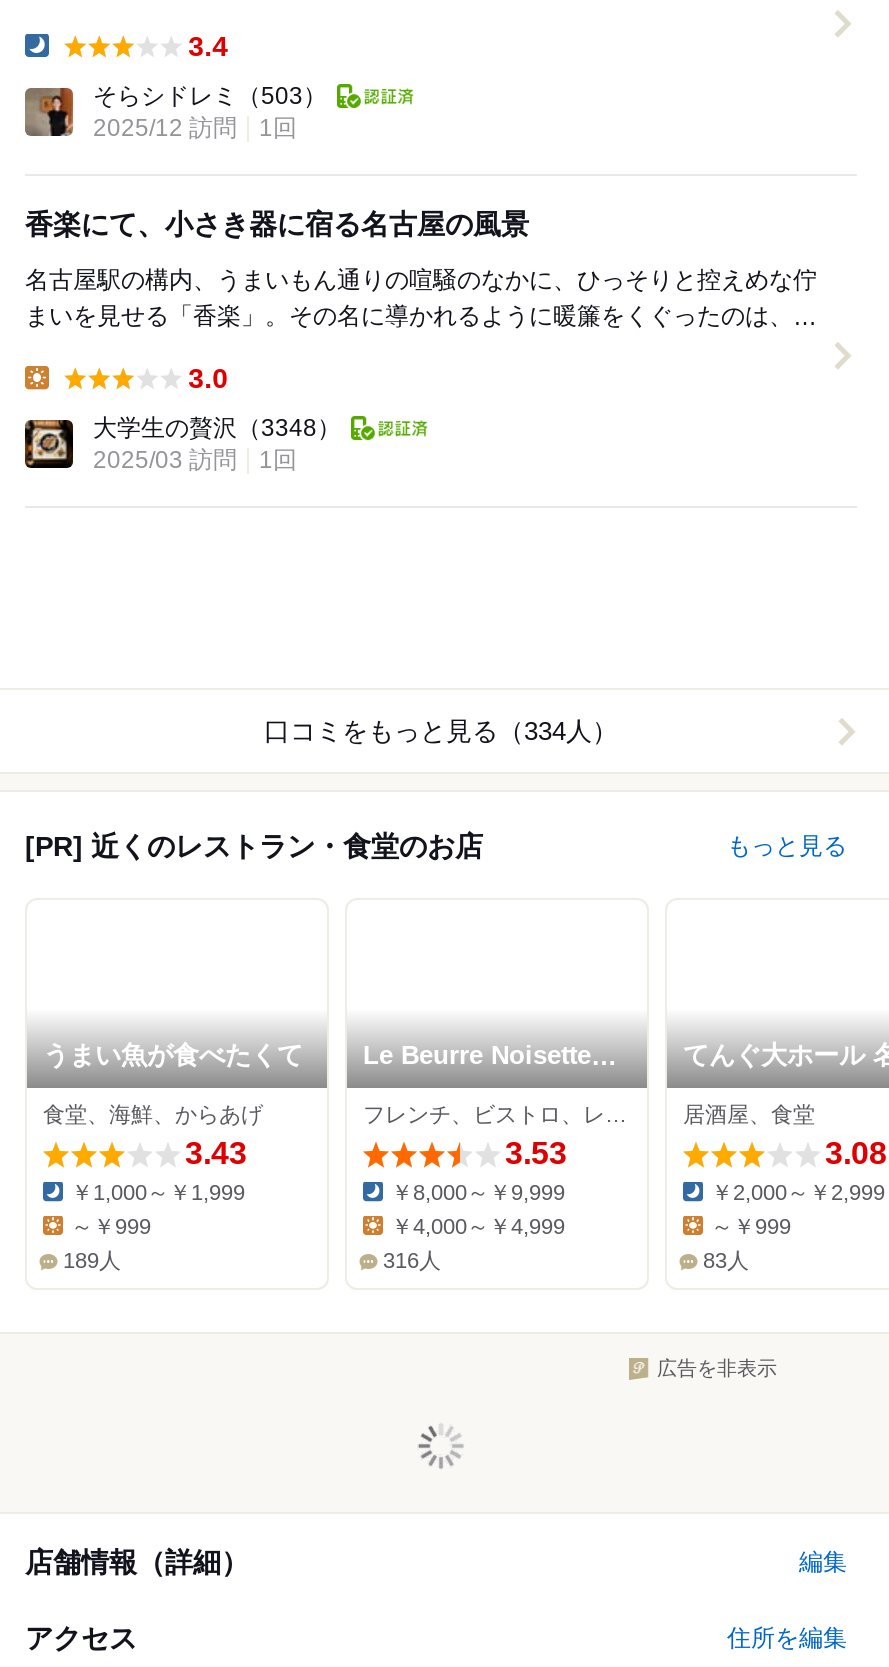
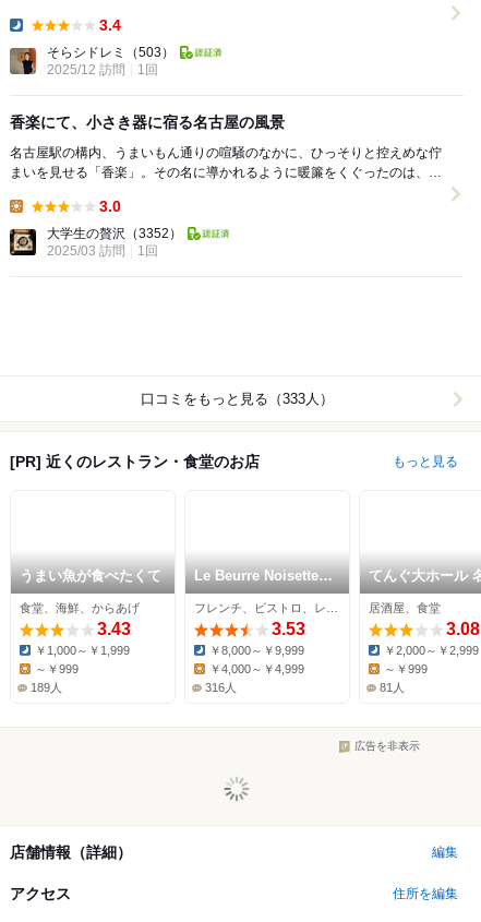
- 大学生の贅沢（3348）
+ 大学生の贅沢（3352）

- 口コミをもっと見る（334人）
+ 口コミをもっと見る（333人）

- 83人
+ 81人
